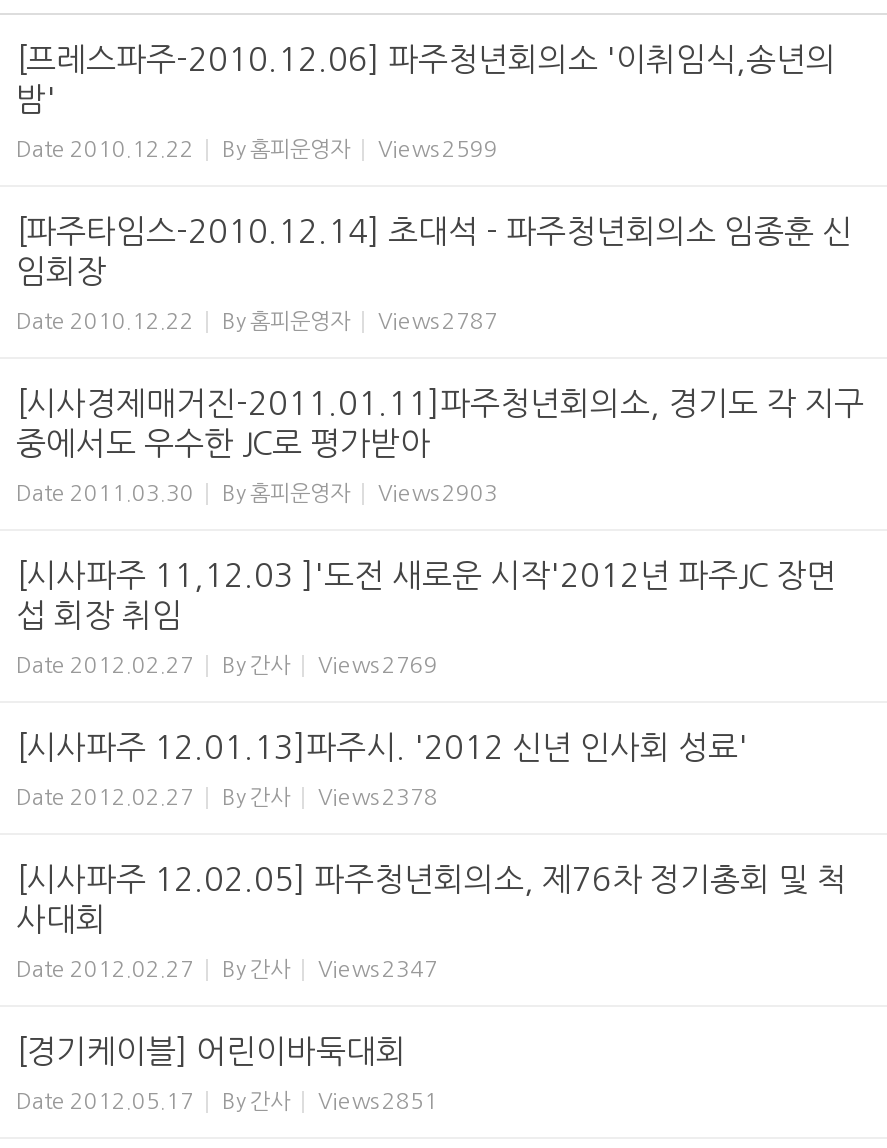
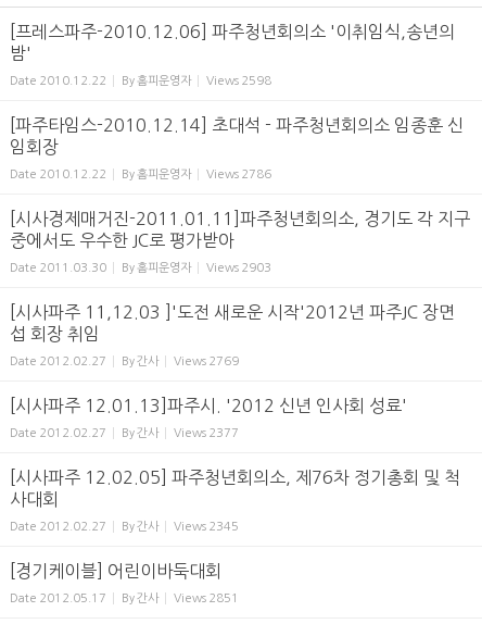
- Date 2010.12.22 By 홈피운영자 Views 2599
+ Date 2010.12.22 By 홈피운영자 Views 2598

- Date 2010.12.22 By 홈피운영자 Views 2787
+ Date 2010.12.22 By 홈피운영자 Views 2786

- Views 2378
+ Views 2377

- Views 2347
+ Views 2345
